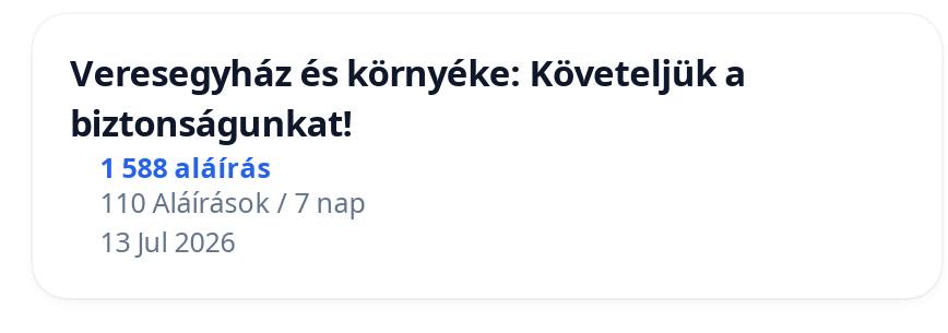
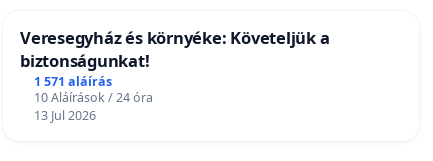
- 1 588 aláírás
+ 1 571 aláírás

- 110 Aláírások / 7 nap
+ 10 Aláírások / 24 óra
